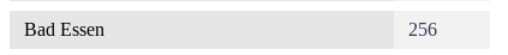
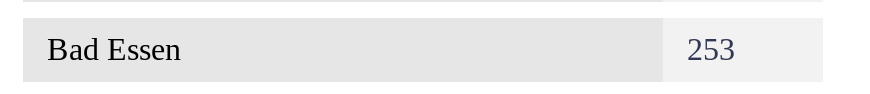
- 256
+ 253
